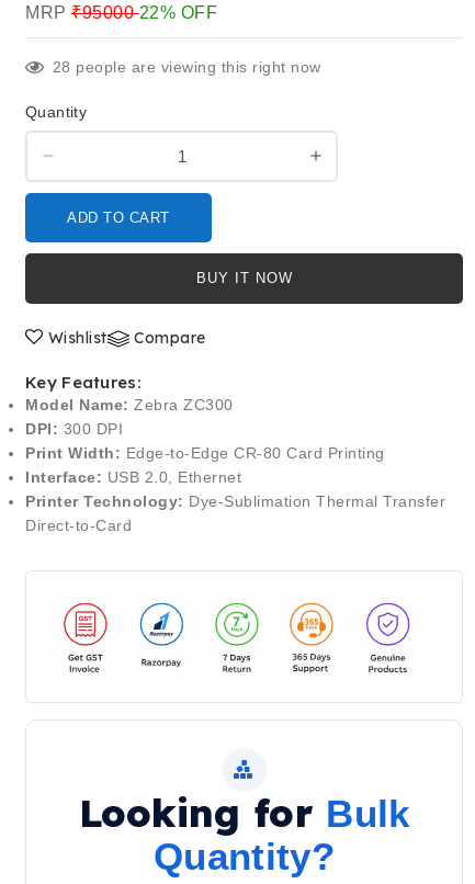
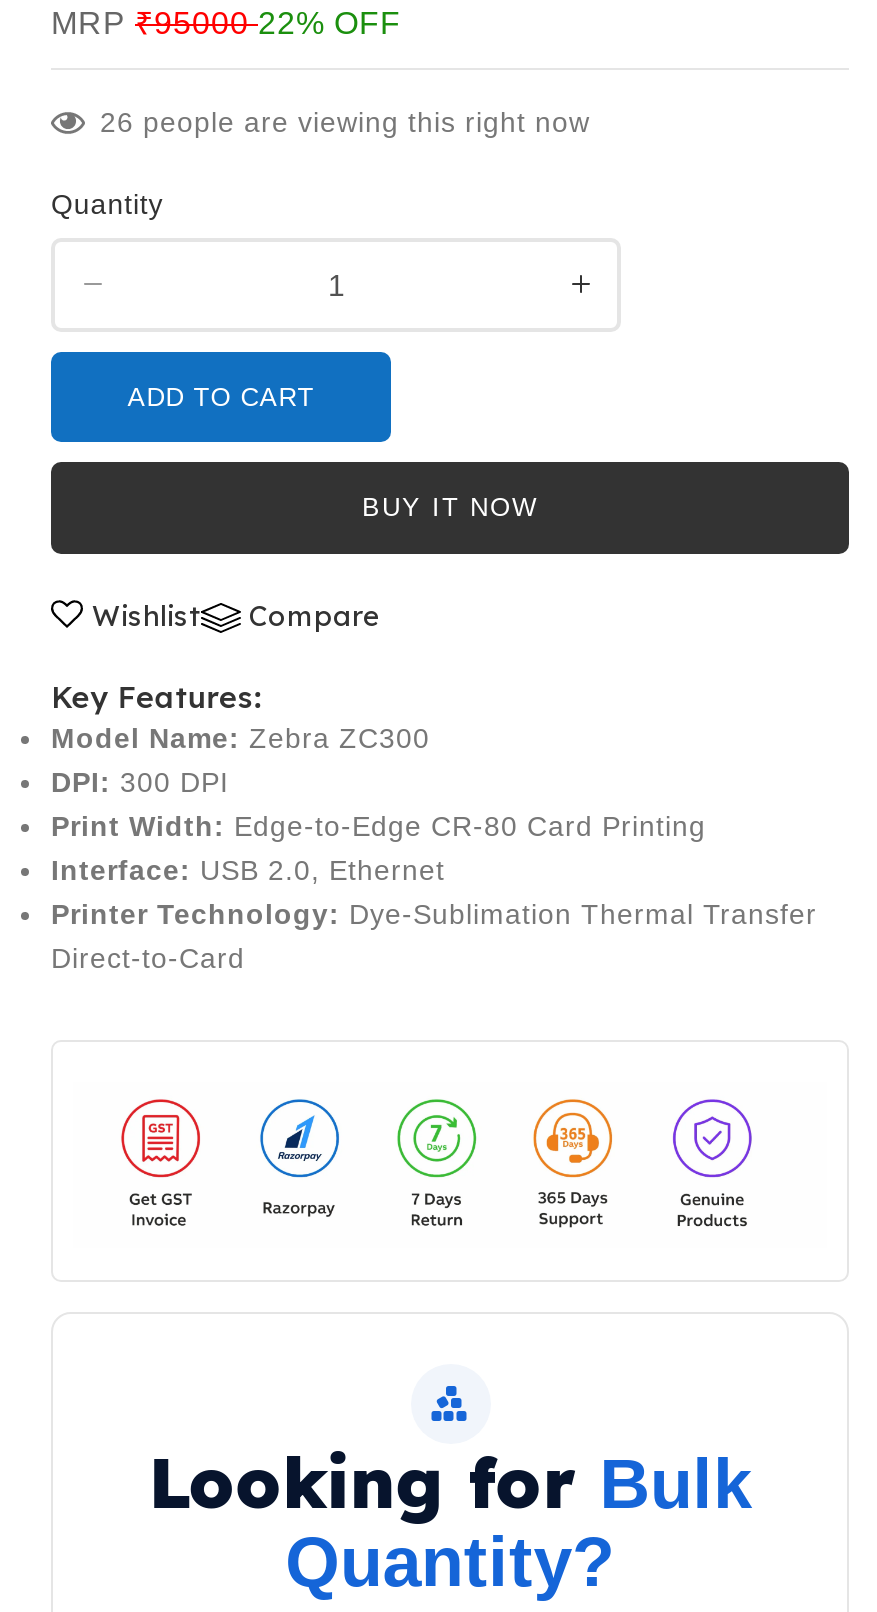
- 28 people are viewing this right now
+ 26 people are viewing this right now
